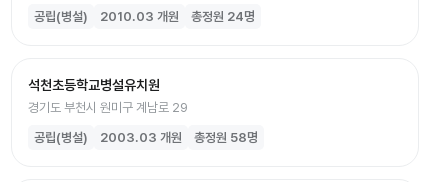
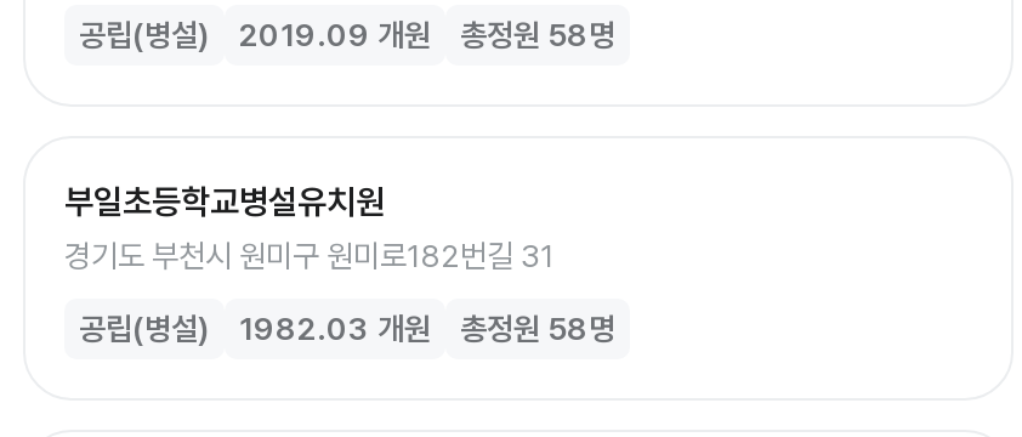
- 2010.03 개원
- 총정원 24명
+ 2019.09 개원
+ 총정원 58명

- 석천초등학교병설유치원
- 경기도 부천시 원미구 계남로 29
+ 부일초등학교병설유치원
+ 경기도 부천시 원미구 원미로182번길 31

- 공립(병설) 2003.03 개원 총정원 58명
+ 공립(병설) 1982.03 개원 총정원 58명
